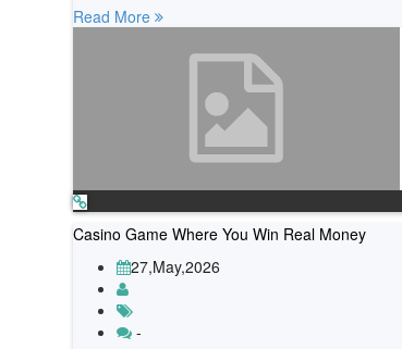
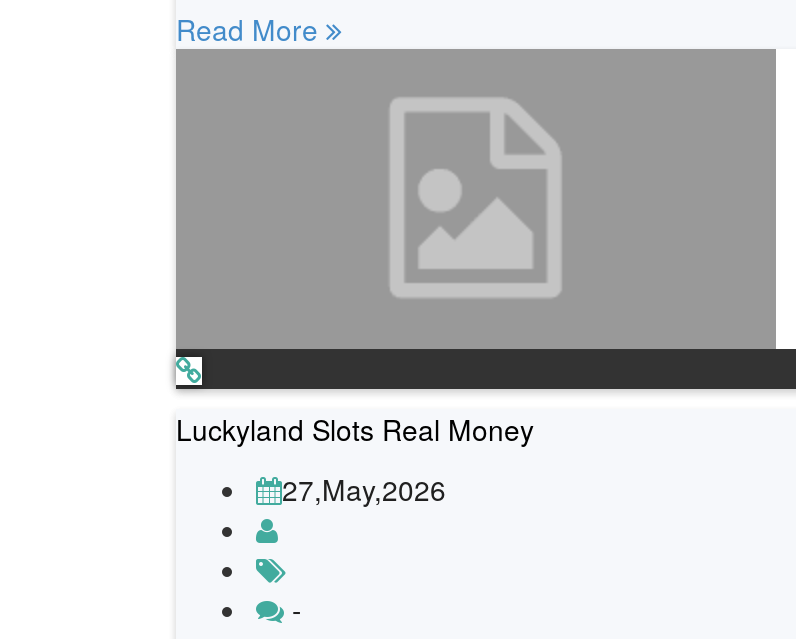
- Casino Game Where You Win Real Money
+ Luckyland Slots Real Money
